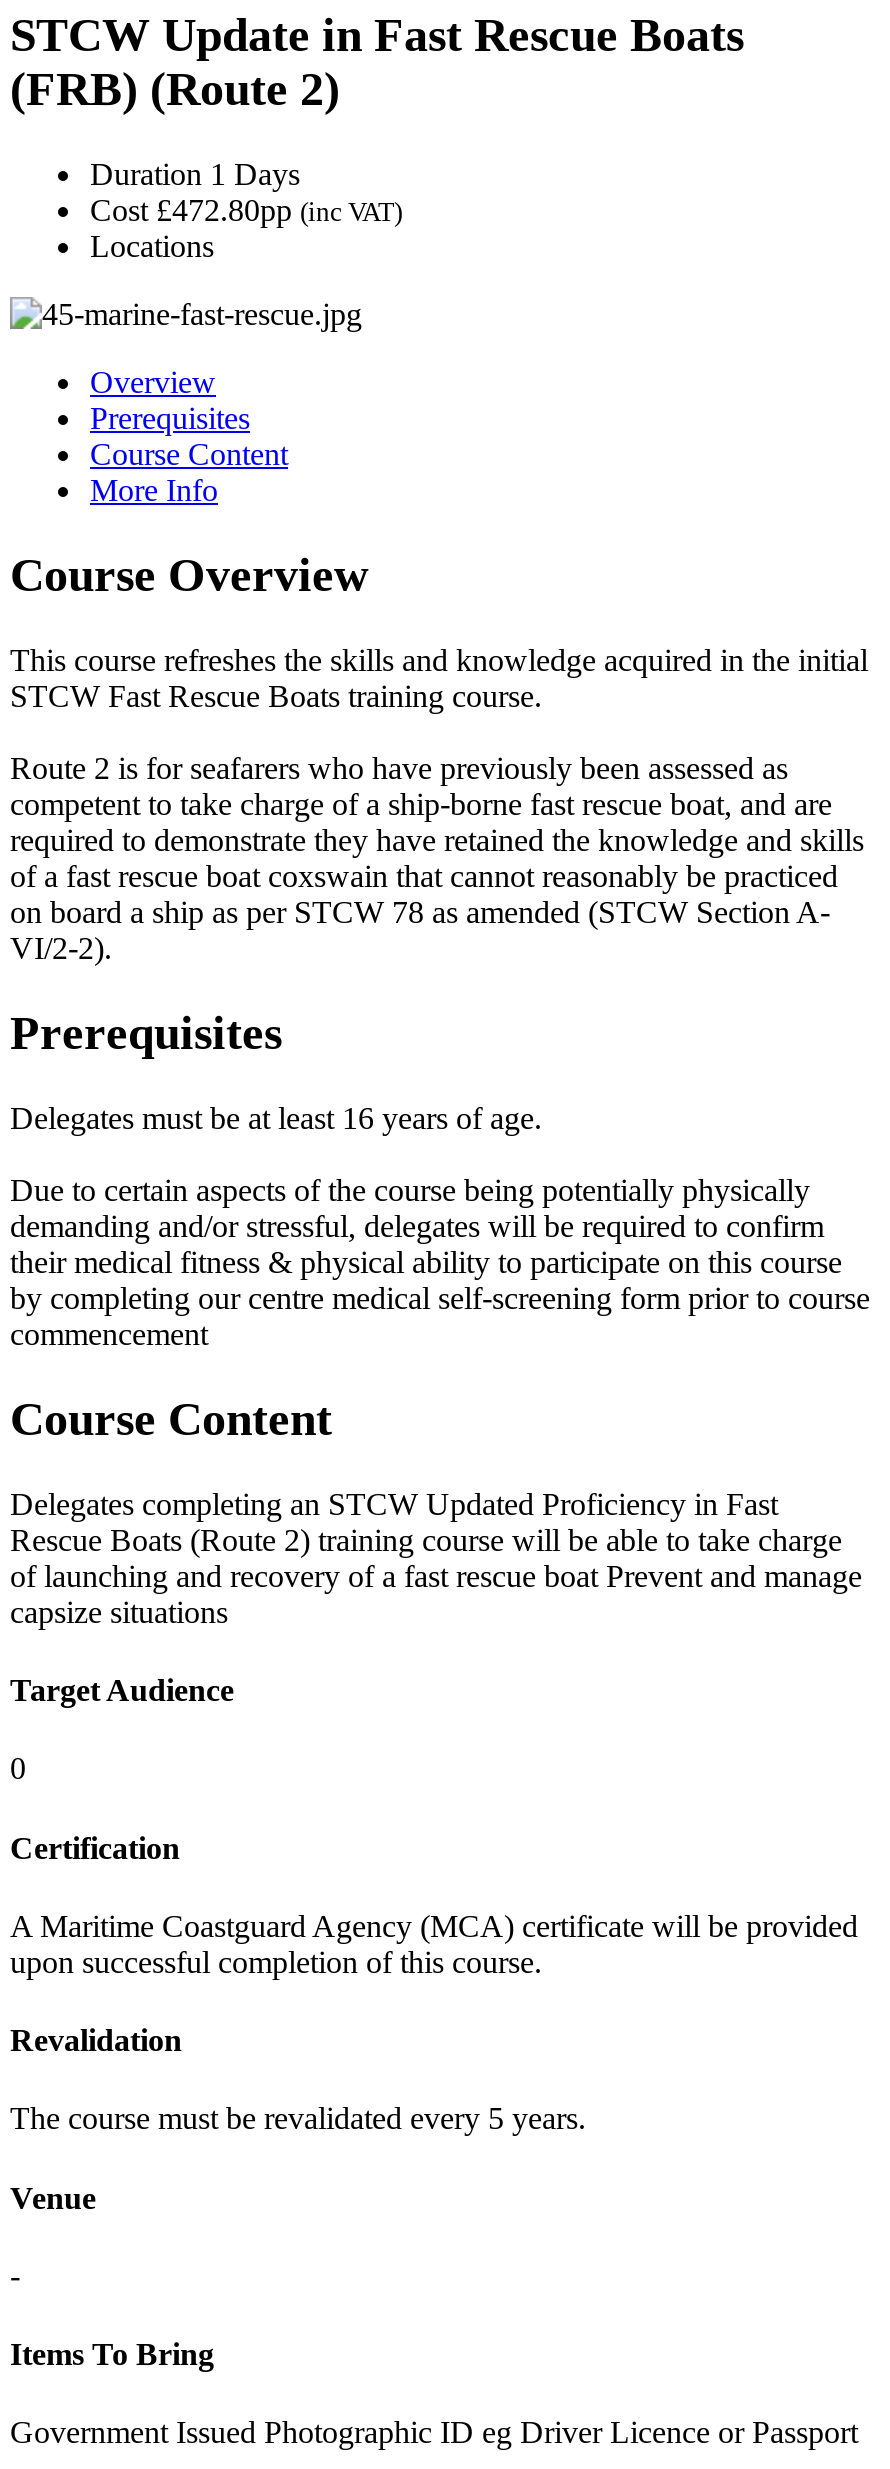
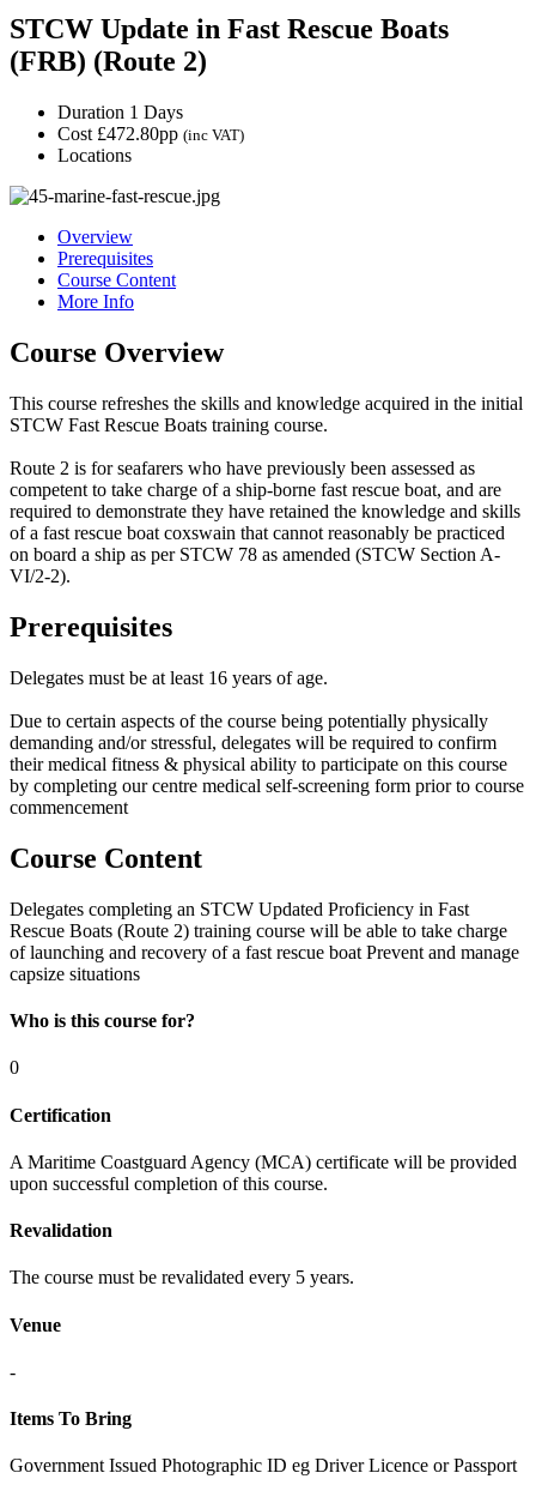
- Target Audience
+ Who is this course for?
